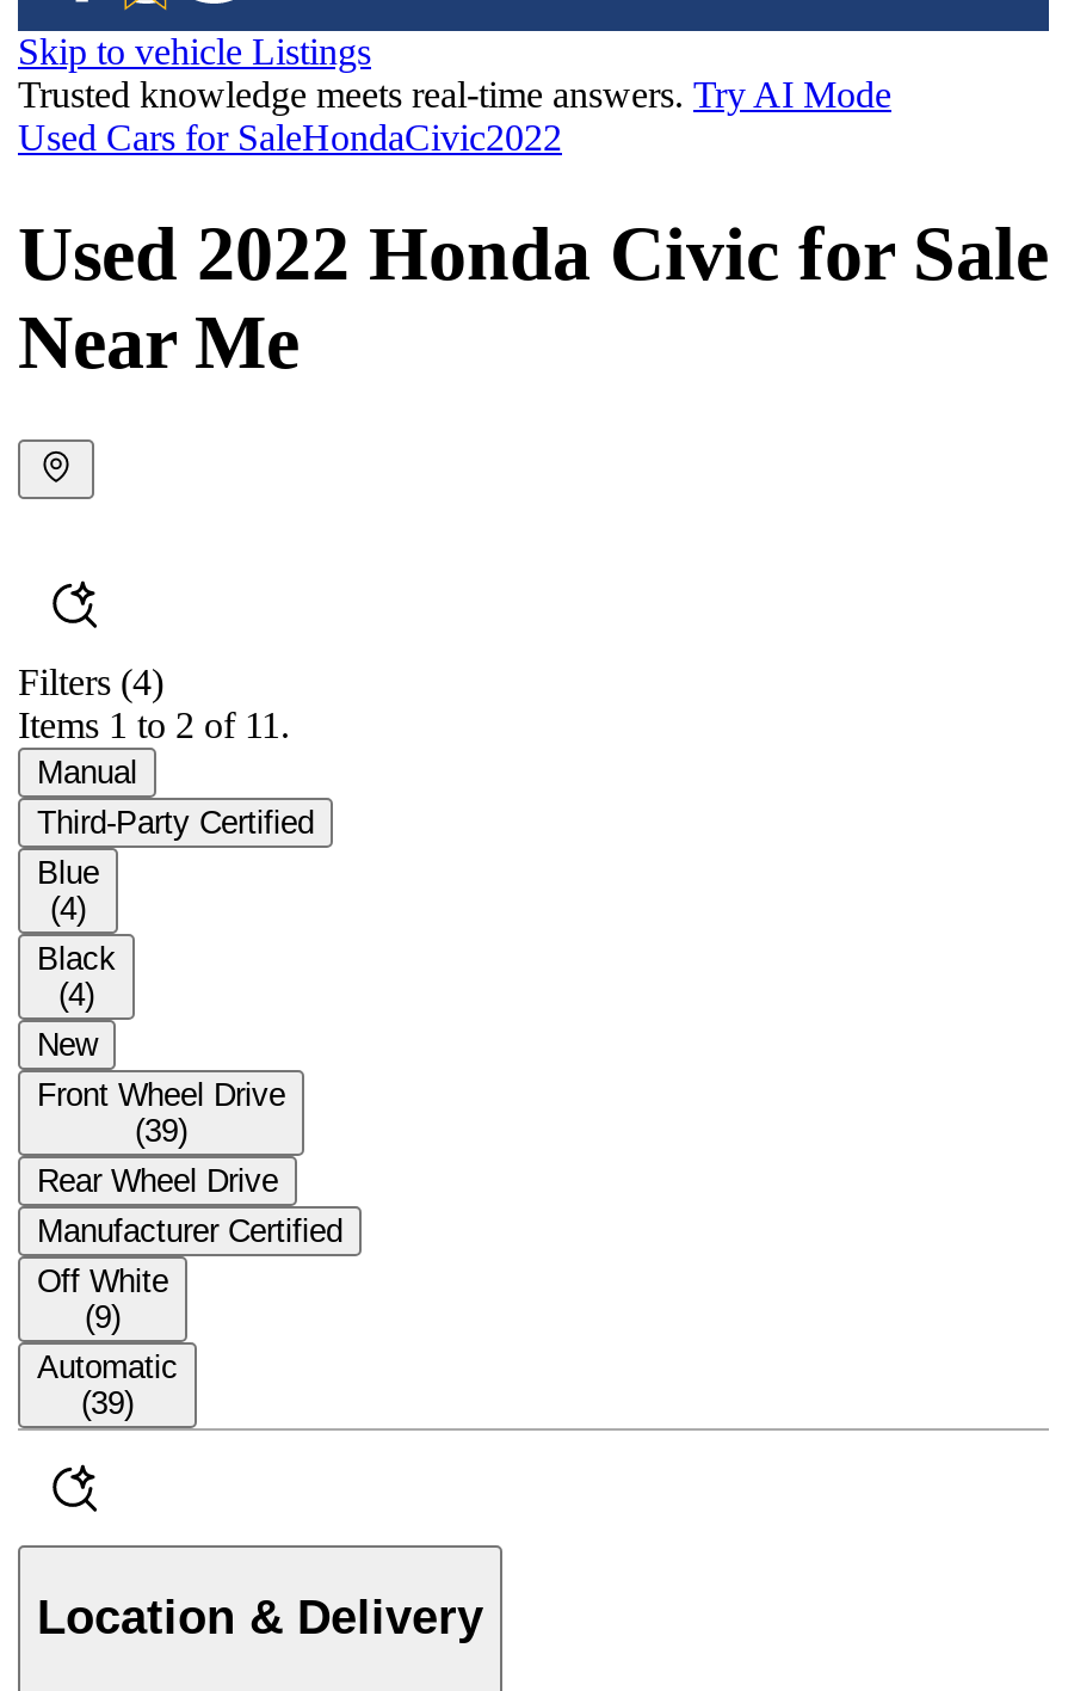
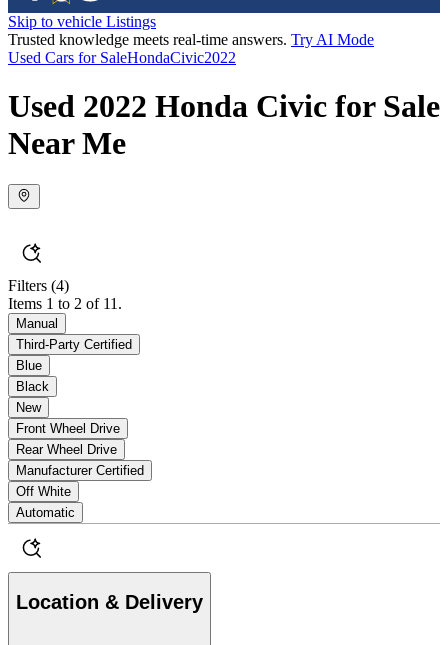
- (4)

- (4)

- (39)

- (9)

- (39)
